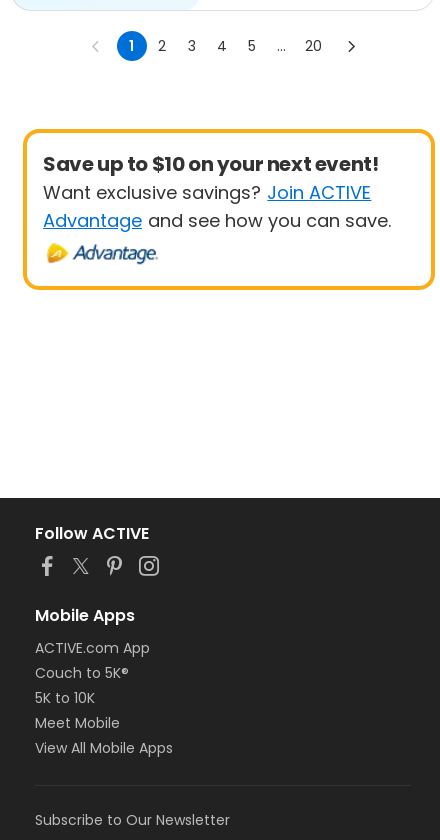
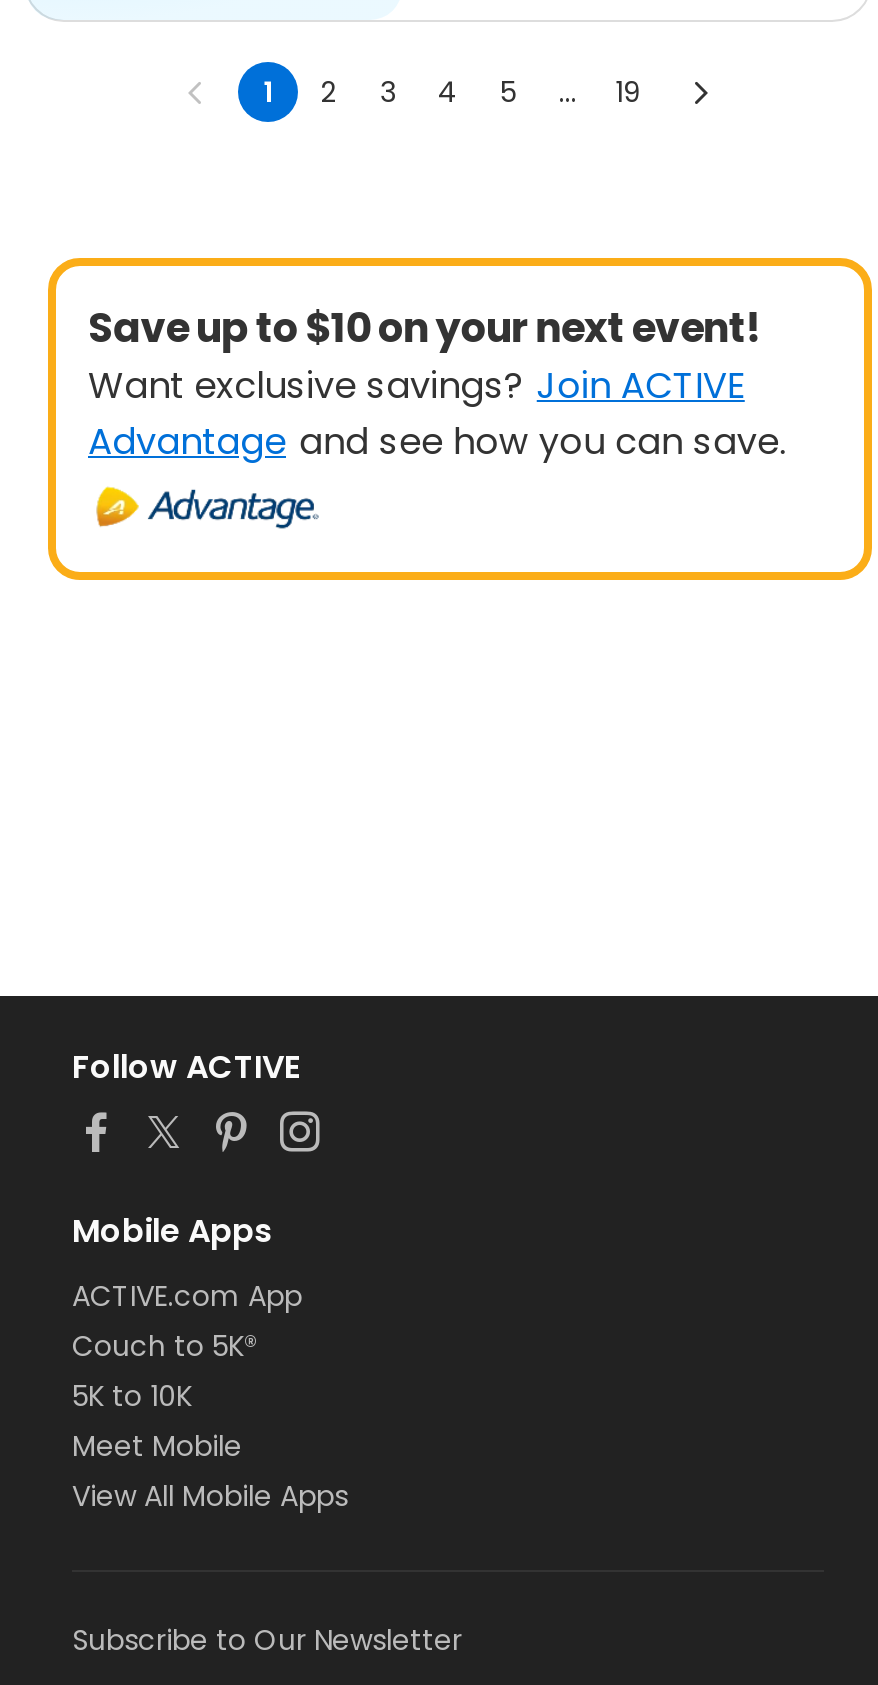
- 20
+ 19
